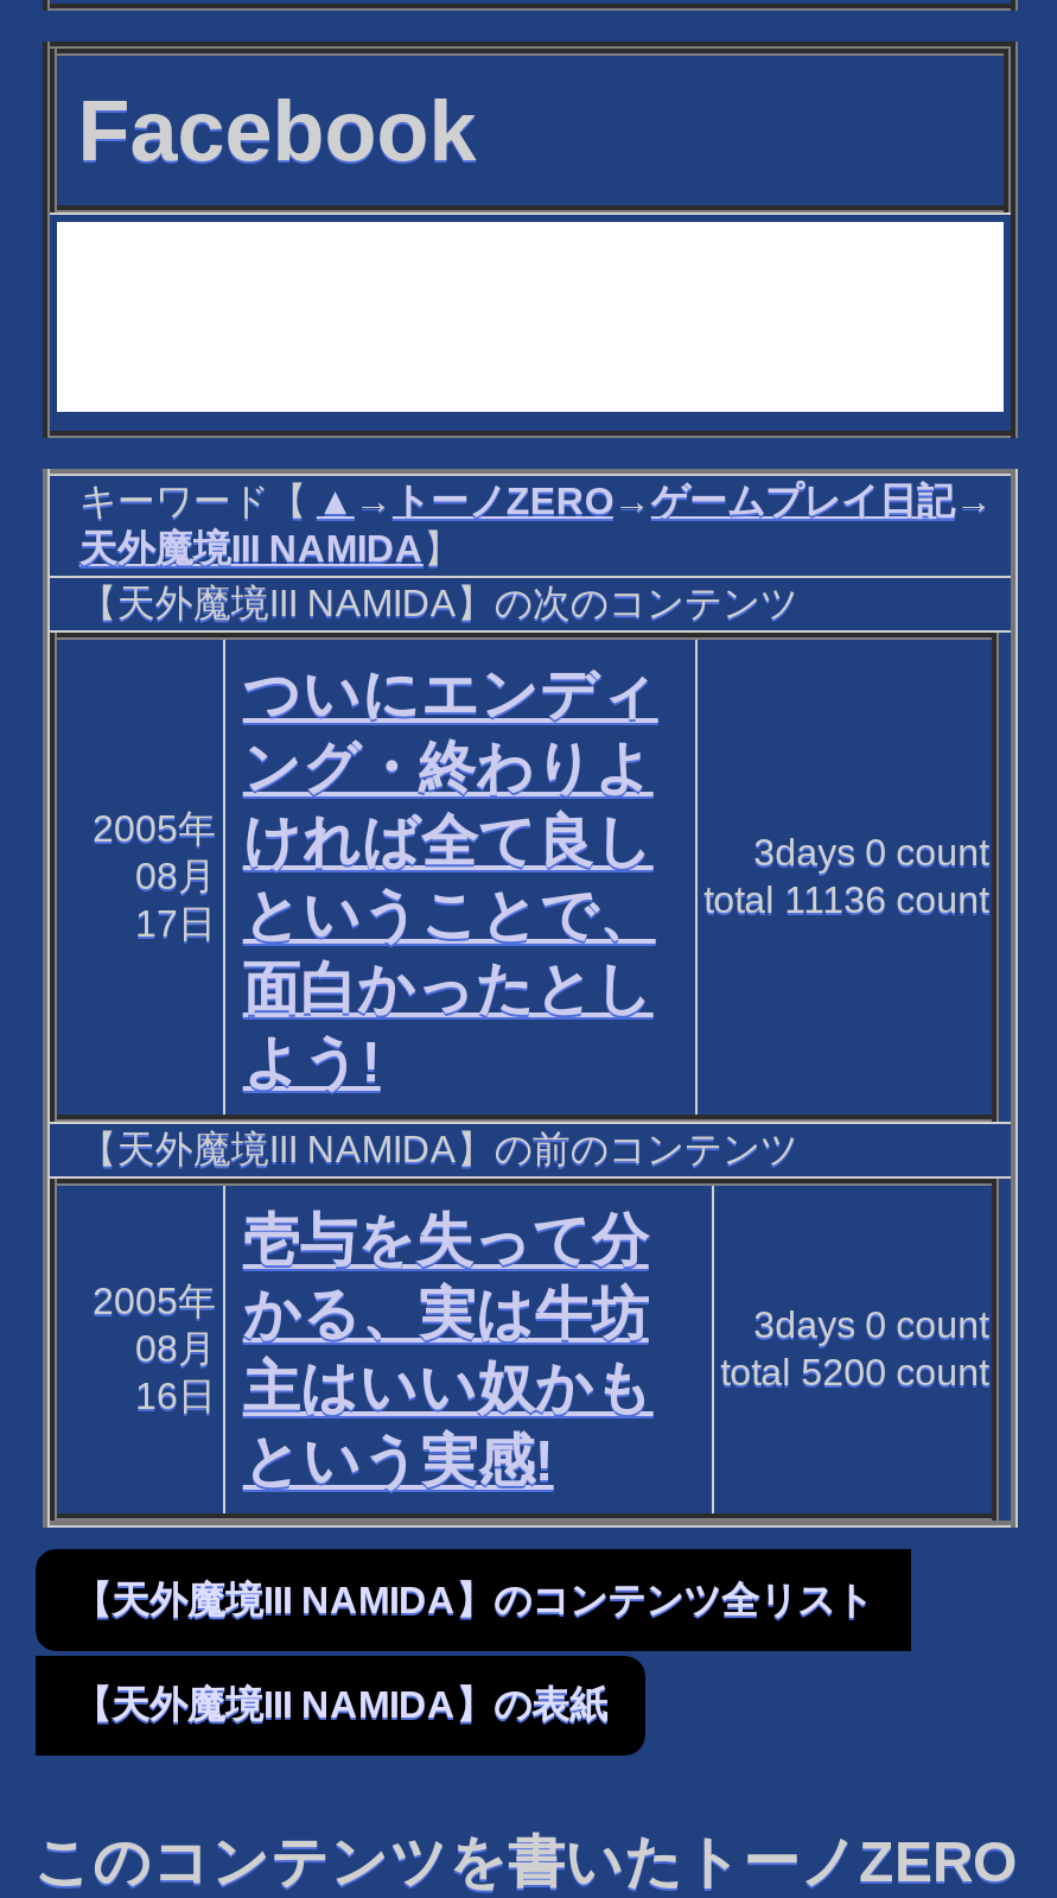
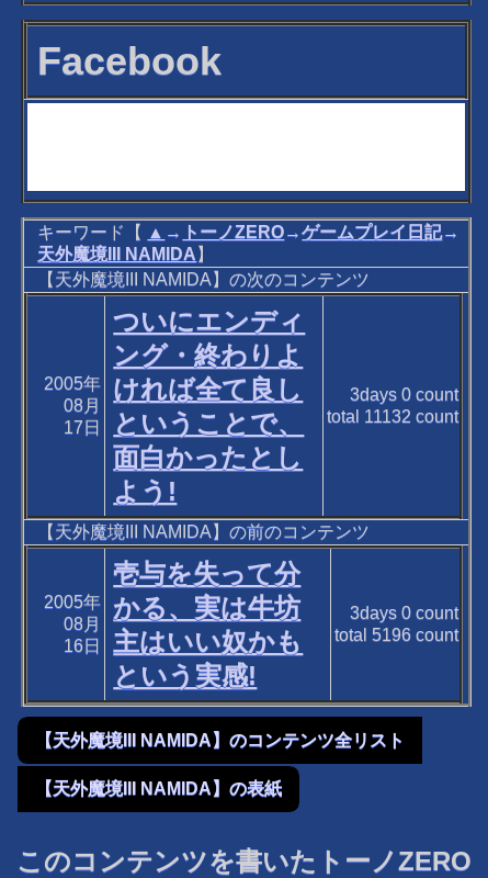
- 17日 ということで、 total 11136 count
+ 17日 ということで、 total 11132 count

- 16日 主はいい奴かも total 5200 count
+ 16日 主はいい奴かも total 5196 count
